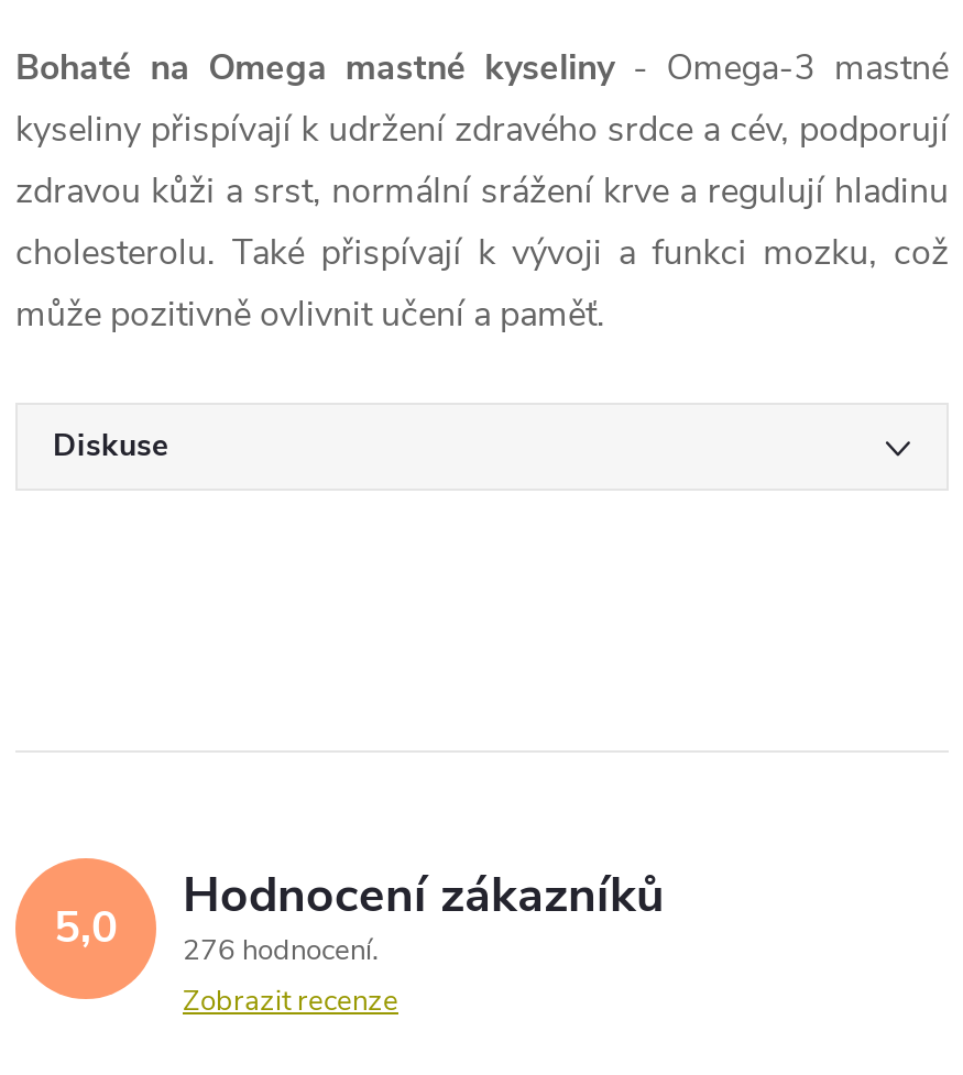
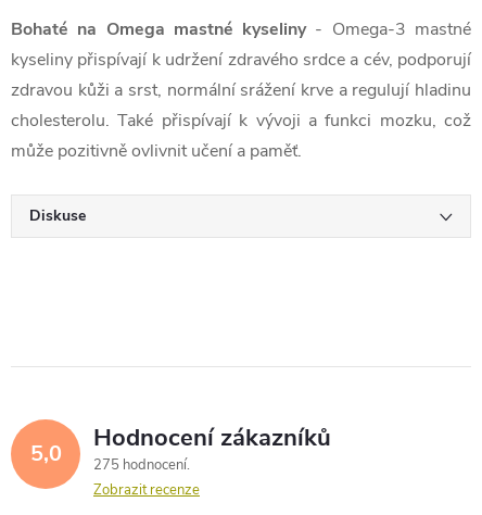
- 5,0 276 hodnocení Hodnocení zákazníků
+ 5,0 275 hodnocení Hodnocení zákazníků
